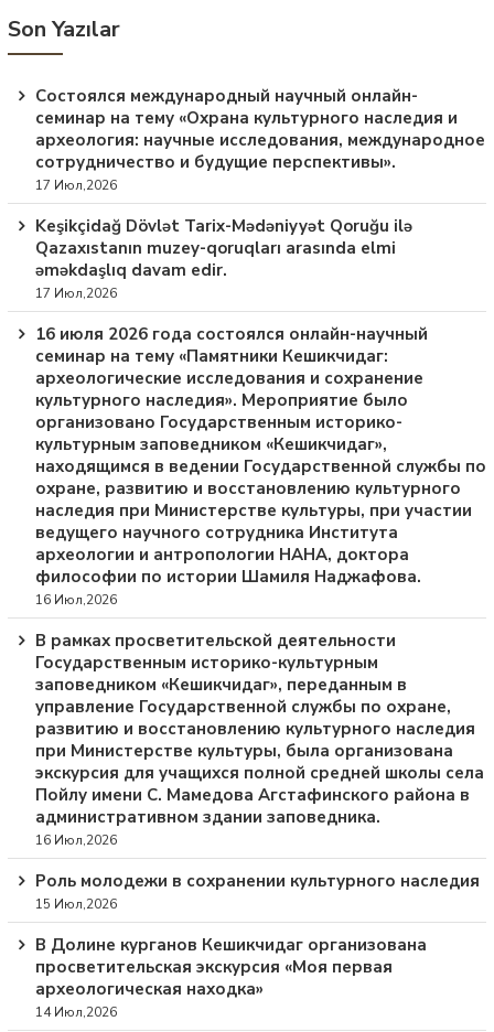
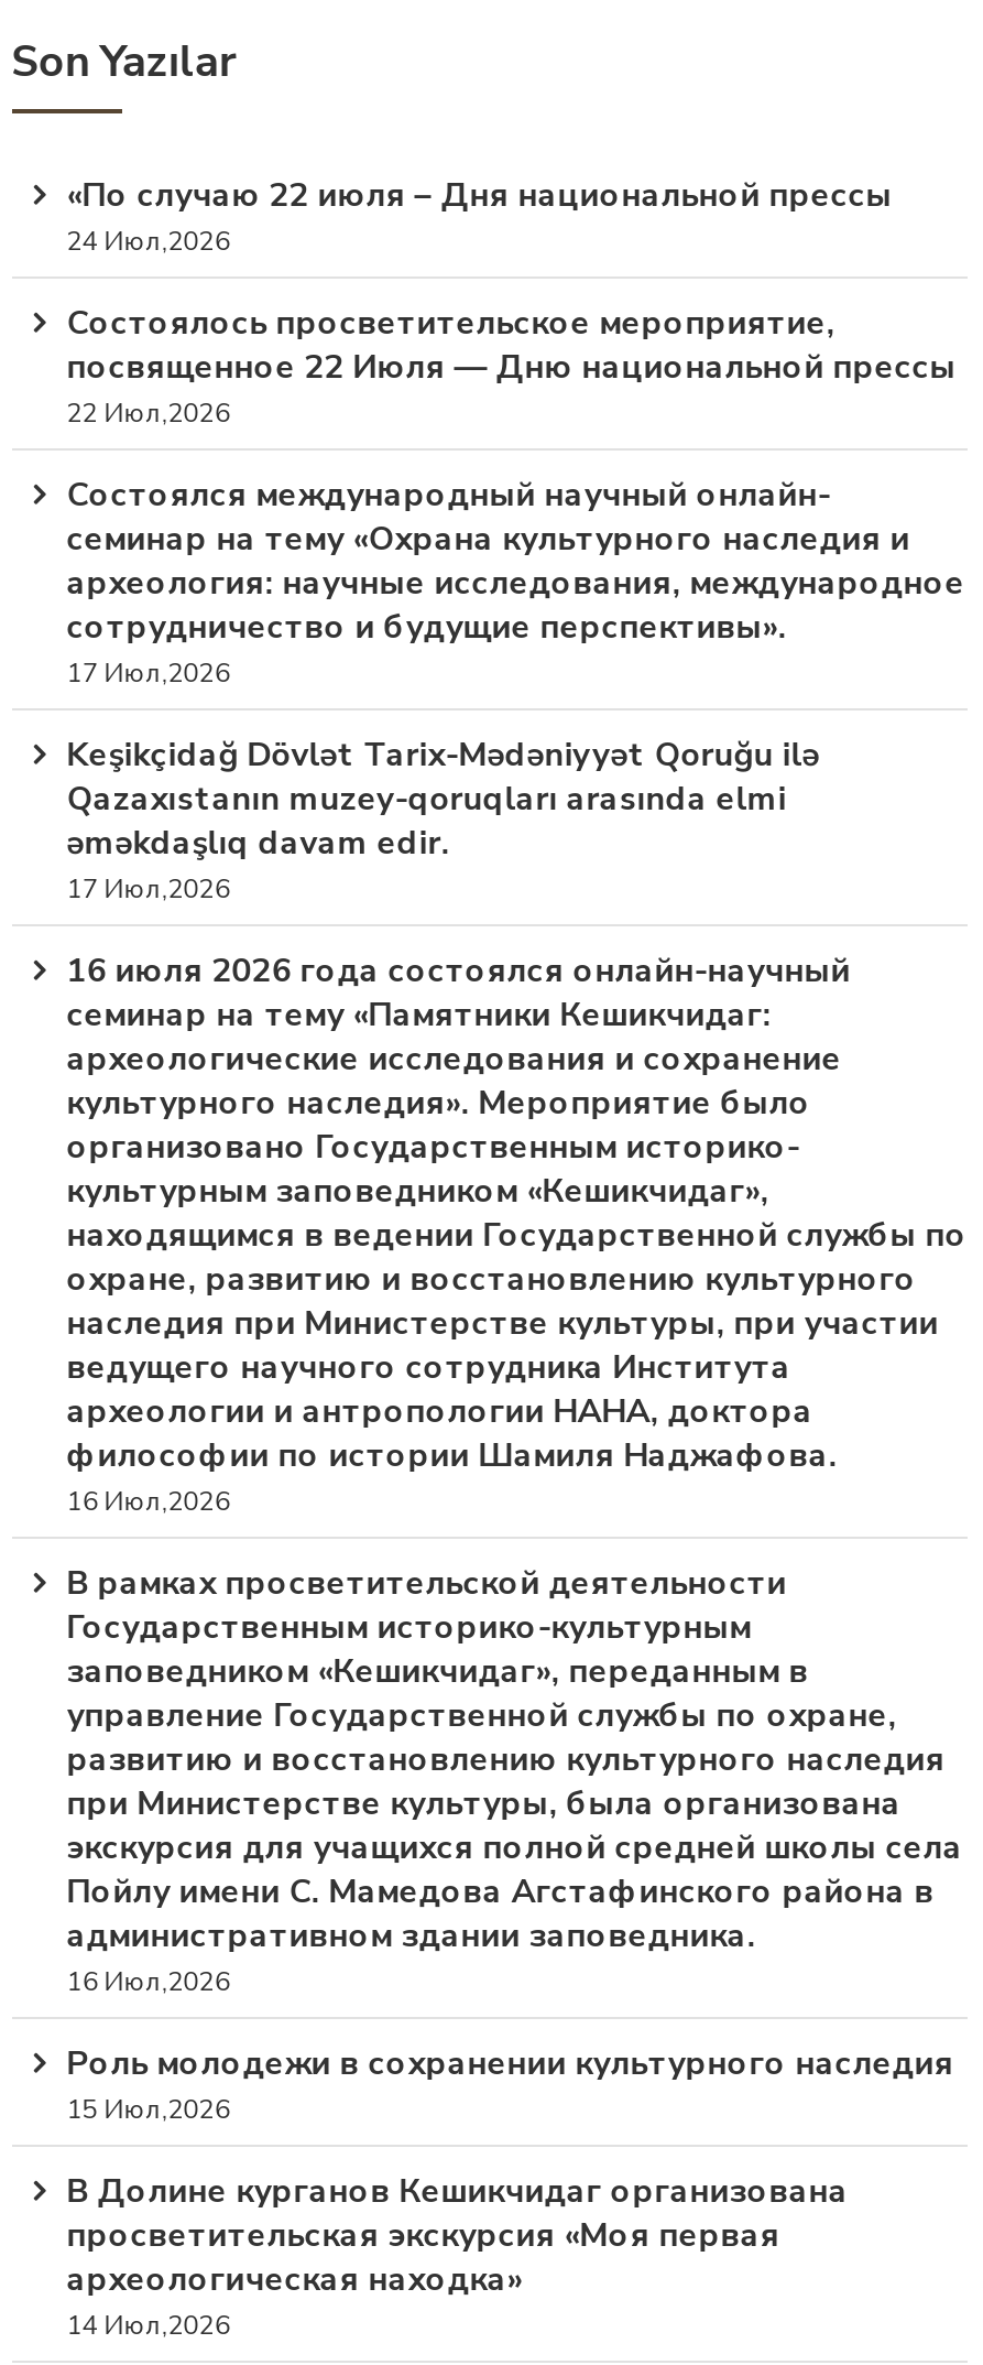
+ «По случаю 22 июля – Дня национальной прессы
+ 24 Июл,2026
+ Состоялось просветительское мероприятие,
+ посвященное 22 Июля — Дню национальной прессы
+ 22 Июл,2026
